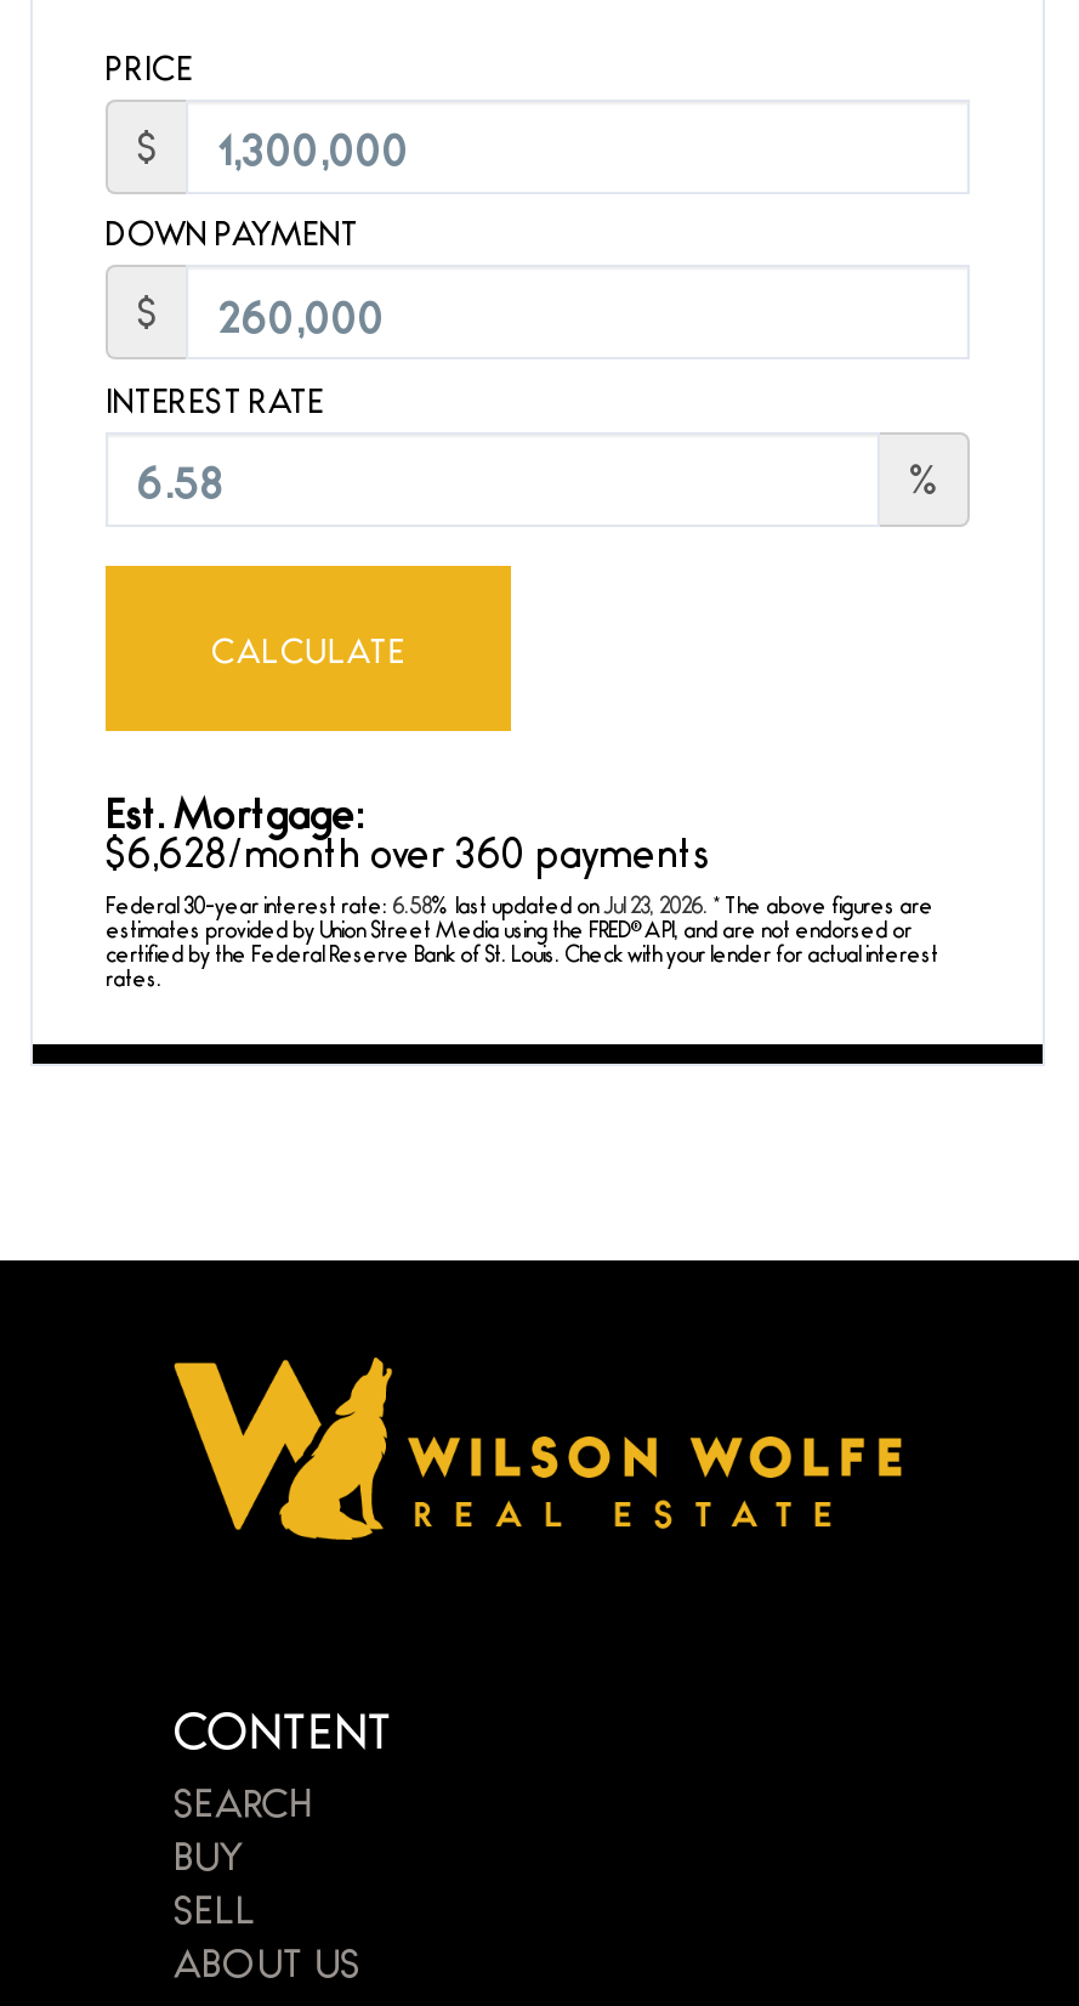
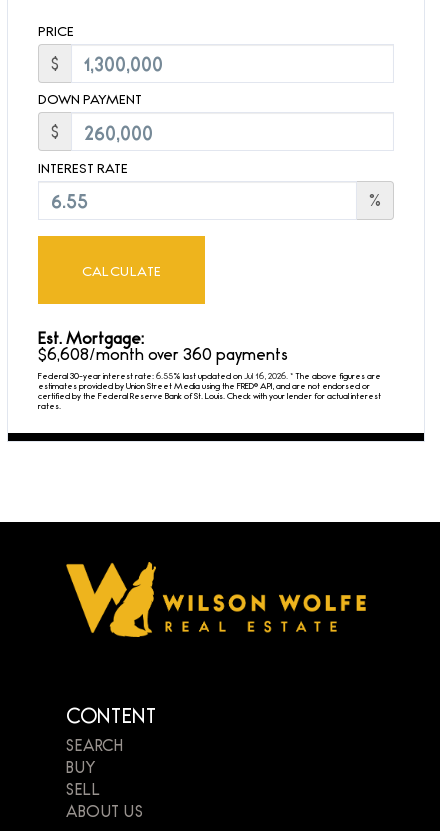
- $6,628/month over 360 payments
+ $6,608/month over 360 payments

- Federal 30-year interest rate: 6.58% last updated onJul 23, 2026. * The above figures are
+ Federal 30-year interest rate: 6.55% last updated onJul 16, 2026. * The above figures are
